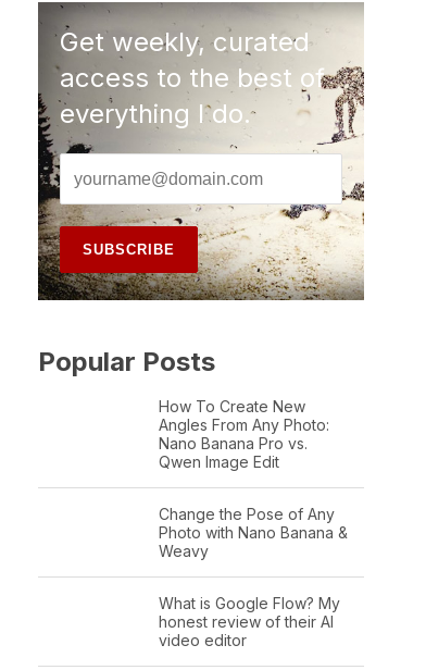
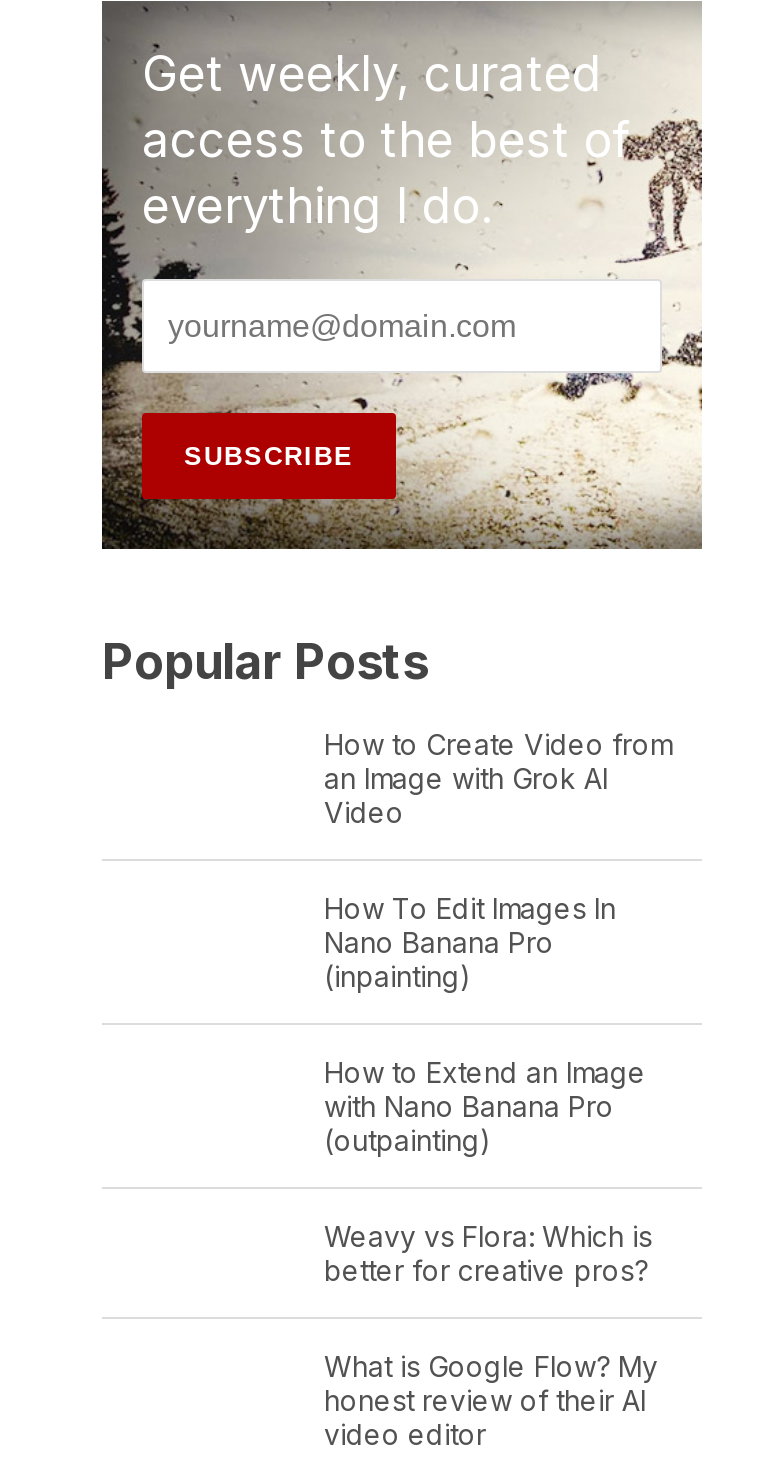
- How To Create New
- Angles From Any Photo:
- Nano Banana Pro vs.
- Qwen Image Edit
- Change the Pose of Any
- Photo with Nano Banana &
- Weavy
+ How to Create Video from
+ an Image with Grok AI
+ Video
+ How To Edit Images In
+ Nano Banana Pro
+ (inpainting)
+ How to Extend an Image
+ with Nano Banana Pro
+ (outpainting)
+ Weavy vs Flora: Which is
+ better for creative pros?
